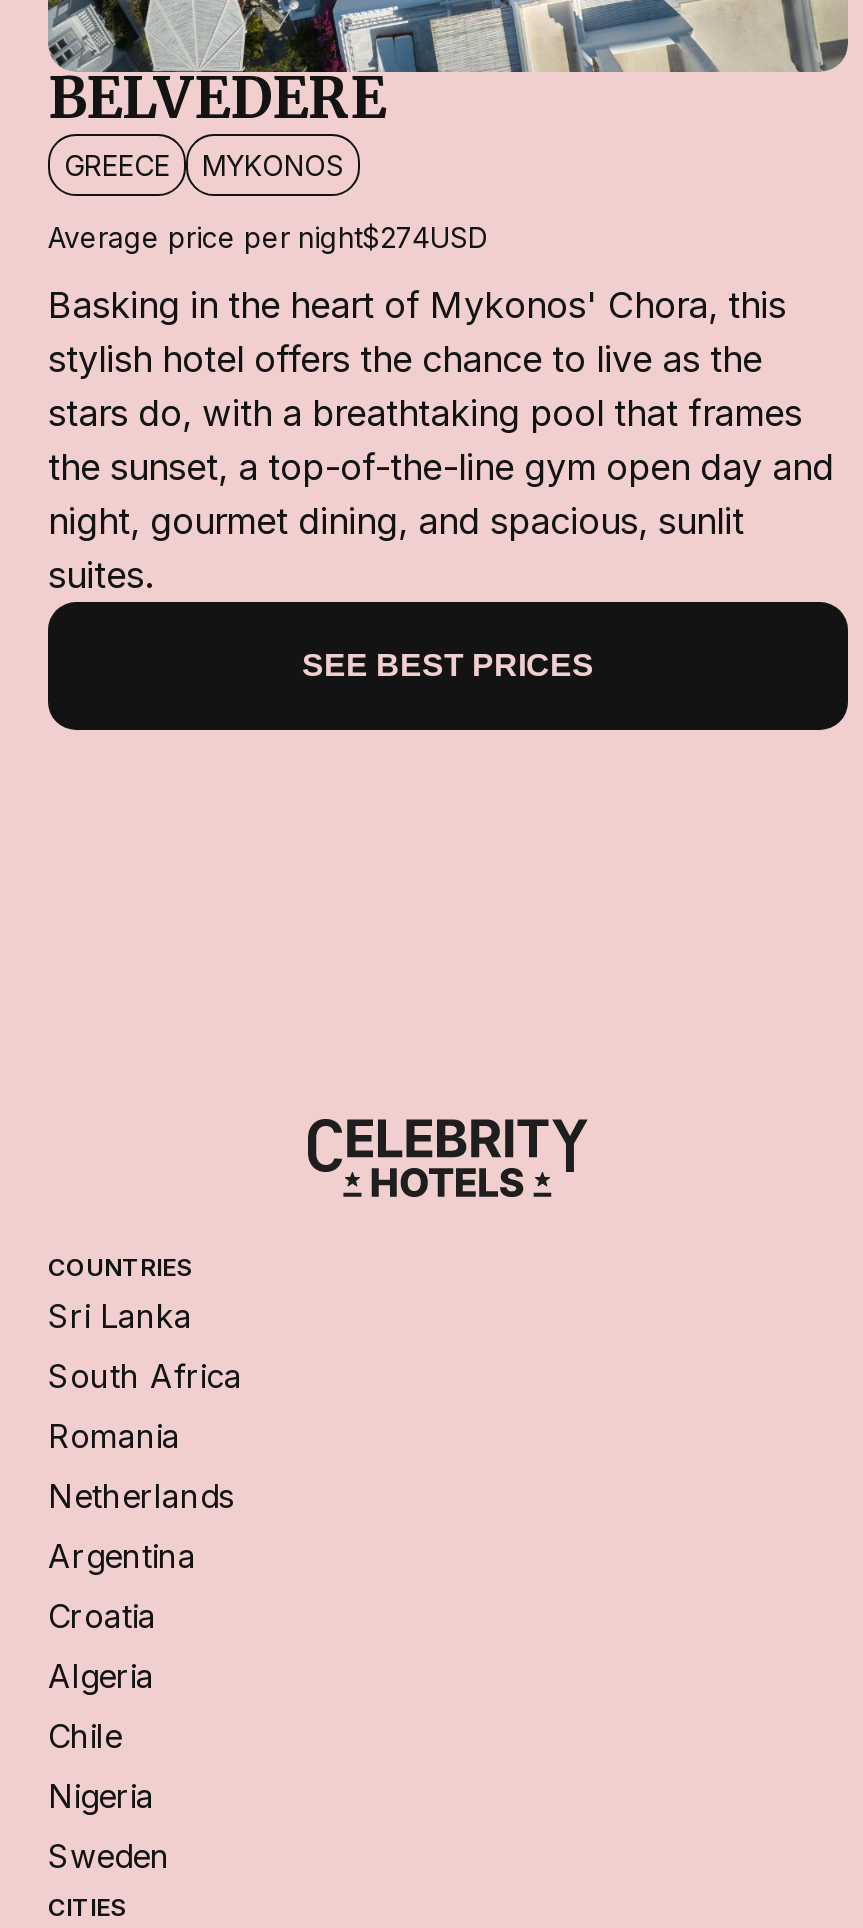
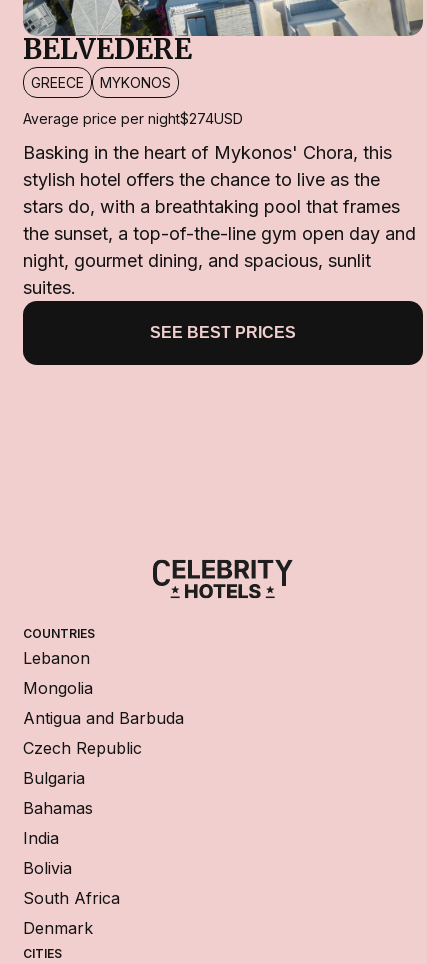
- Sri Lanka
+ Lebanon
+ Mongolia
+ Antigua and Barbuda
+ Czech Republic
+ Bulgaria
+ Bahamas
+ India
+ Bolivia

moved down: South Africa

- Romania
- Netherlands
- Argentina
- Croatia
- Algeria
- Chile
- Nigeria
- Sweden
+ Denmark
